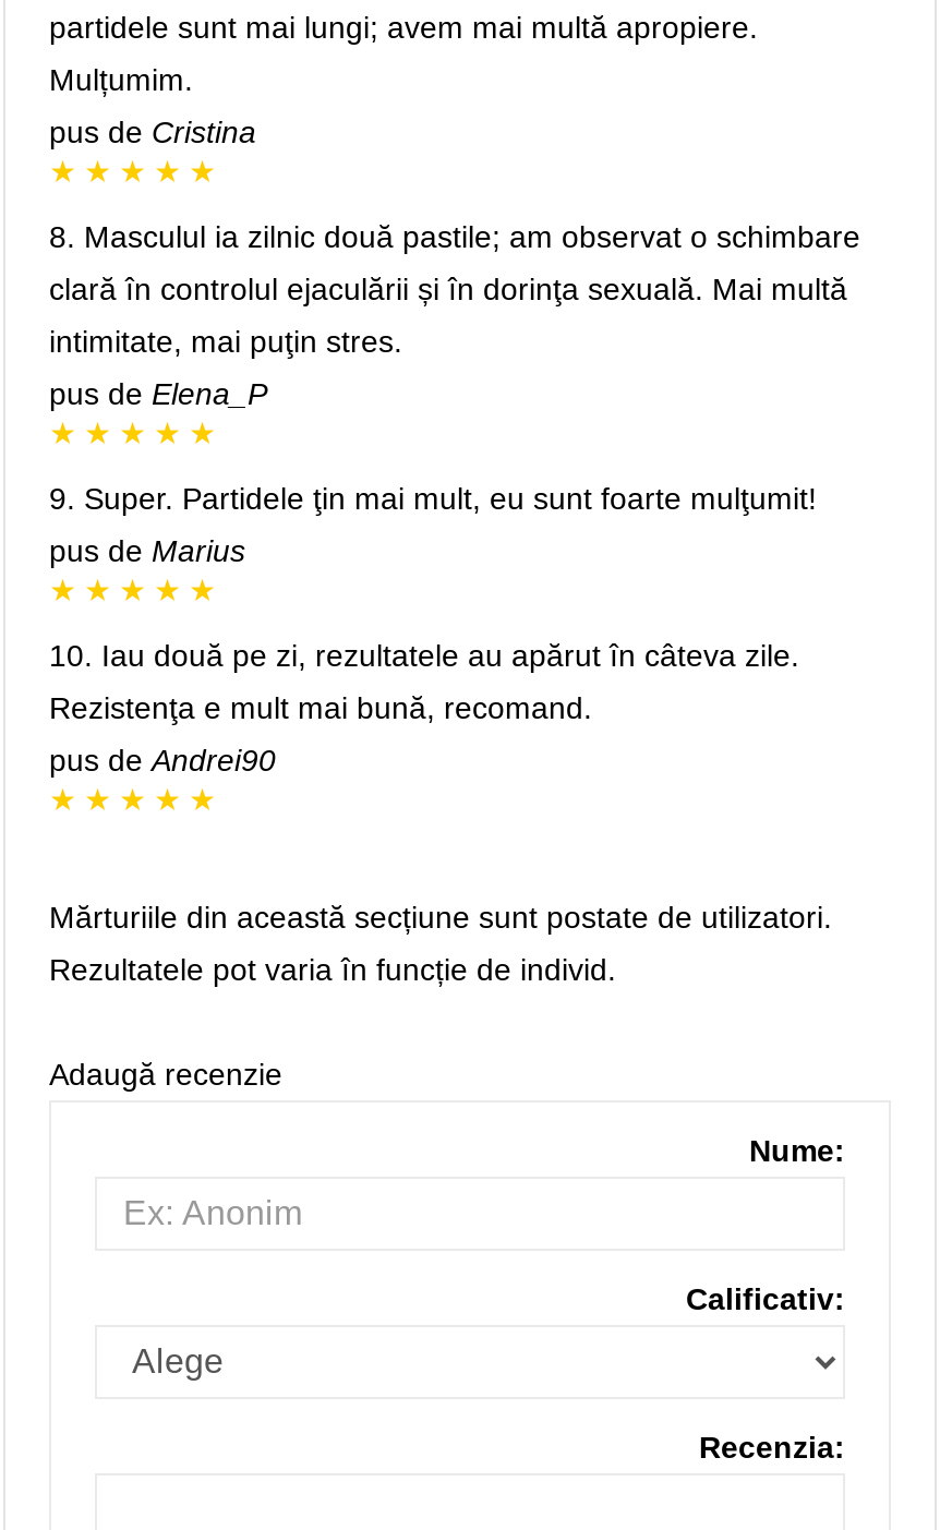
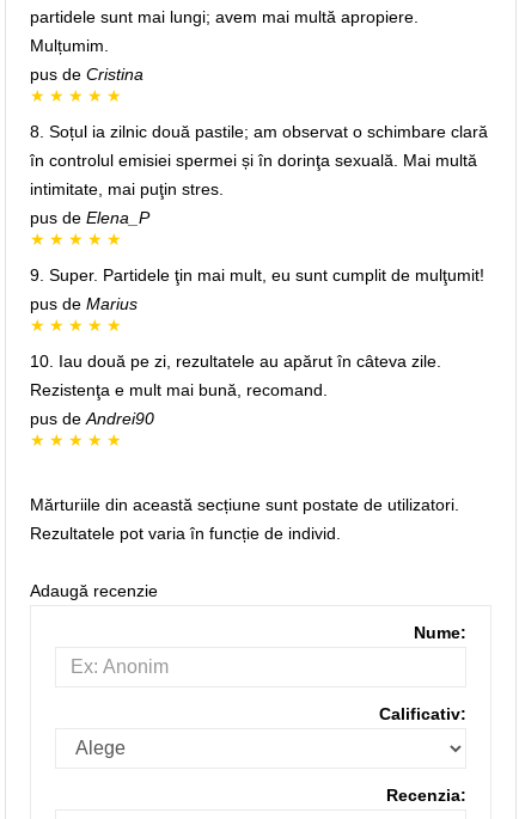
- 8. Masculul ia zilnic două pastile; am observat o schimbare
+ 8. Soțul ia zilnic două pastile; am observat o schimbare clară

- clară în controlul ejaculării și în dorinţa sexuală. Mai multă
+ în controlul emisiei spermei și în dorinţa sexuală. Mai multă

- 9. Super. Partidele ţin mai mult, eu sunt foarte mulţumit!
+ 9. Super. Partidele ţin mai mult, eu sunt cumplit de mulţumit!
